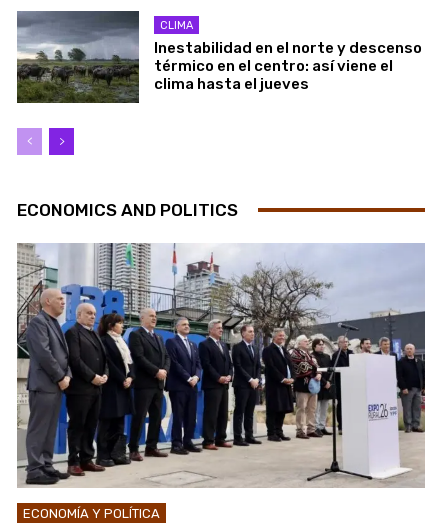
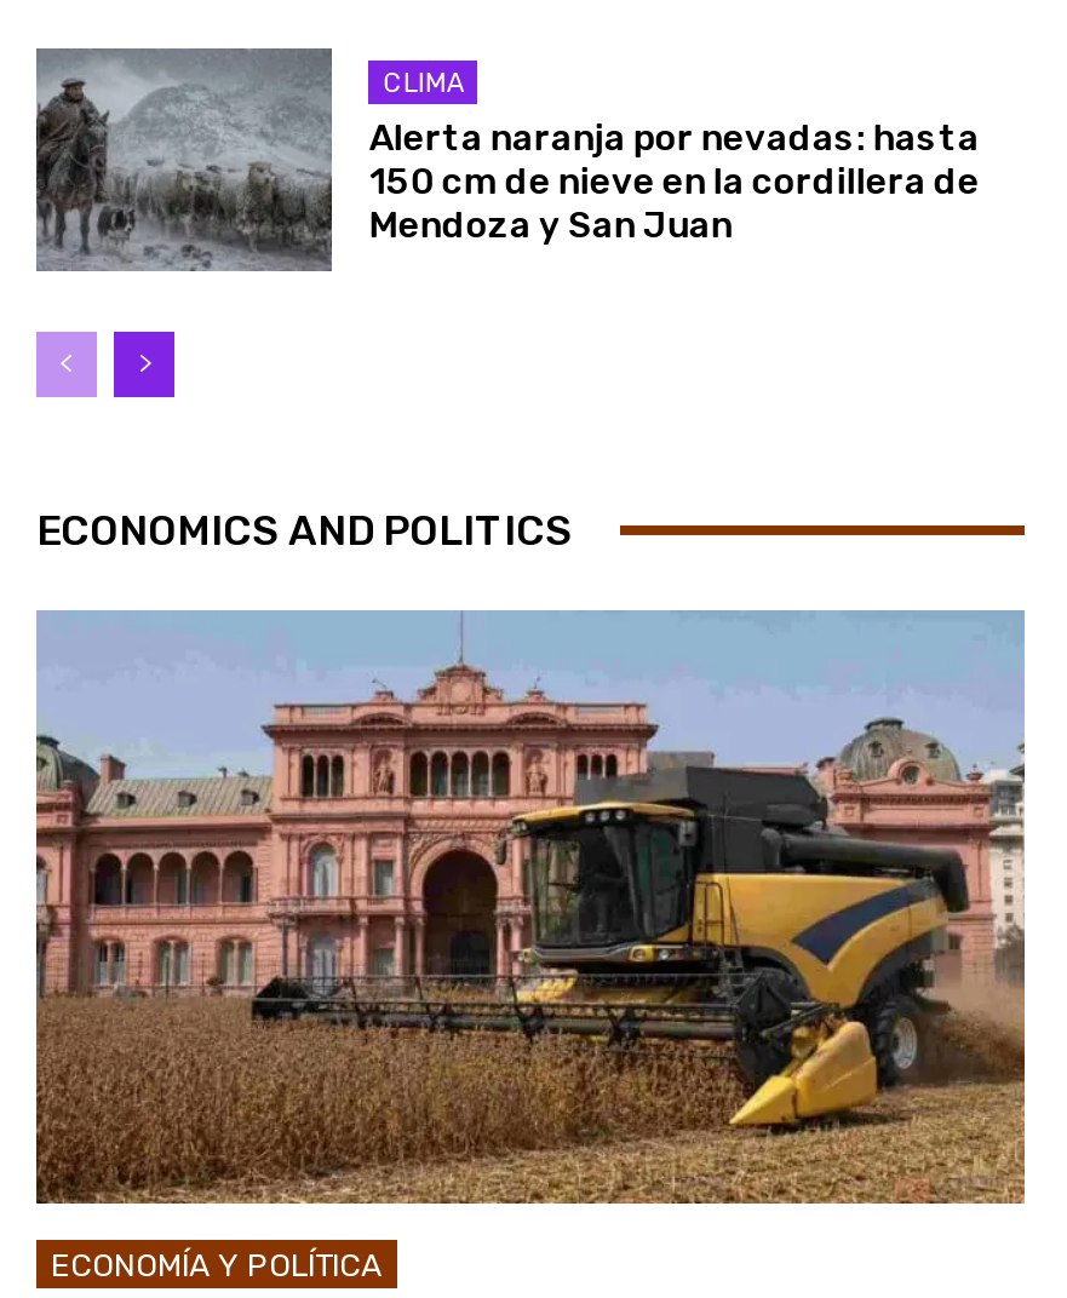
- [image]
- Inestabilidad en el norte y descenso
- térmico en el centro: así viene el
- clima hasta el jueves
+ [image]
+ Alerta naranja por nevadas: hasta
+ 150 cm de nieve en la cordillera de
+ Mendoza y San Juan

- [image]
+ [image]
